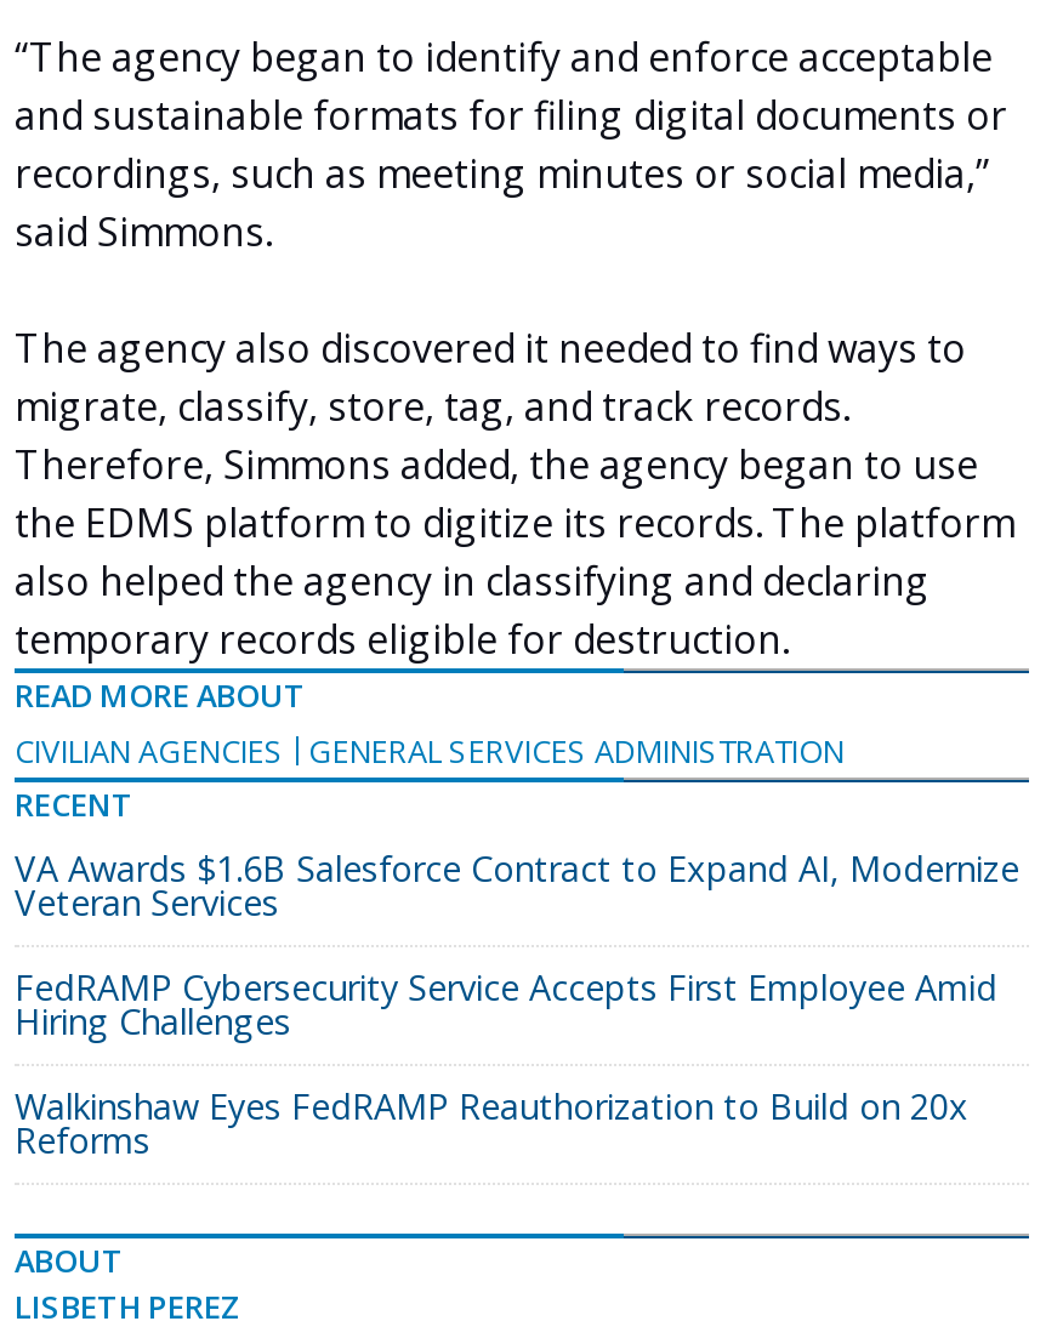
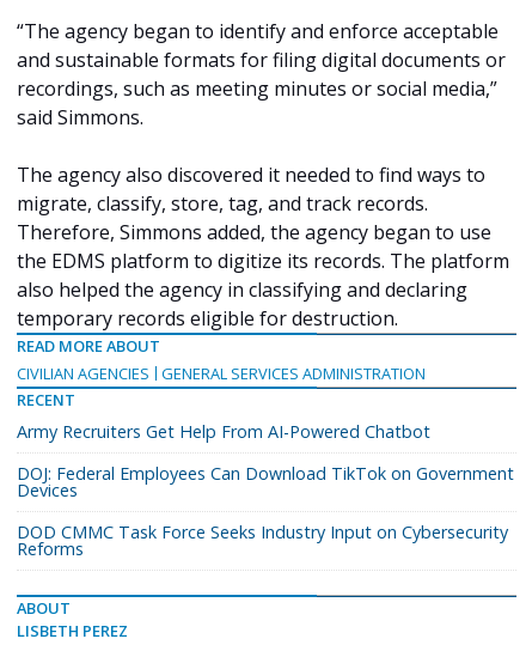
- VA Awards $1.6B Salesforce Contract to Expand AI, Modernize
- Veteran Services
+ Army Recruiters Get Help From AI-Powered Chatbot

- FedRAMP Cybersecurity Service Accepts First Employee Amid
- Hiring Challenges
+ DOJ: Federal Employees Can Download TikTok on Government
+ Devices

- Walkinshaw Eyes FedRAMP Reauthorization to Build on 20x
+ DOD CMMC Task Force Seeks Industry Input on Cybersecurity
